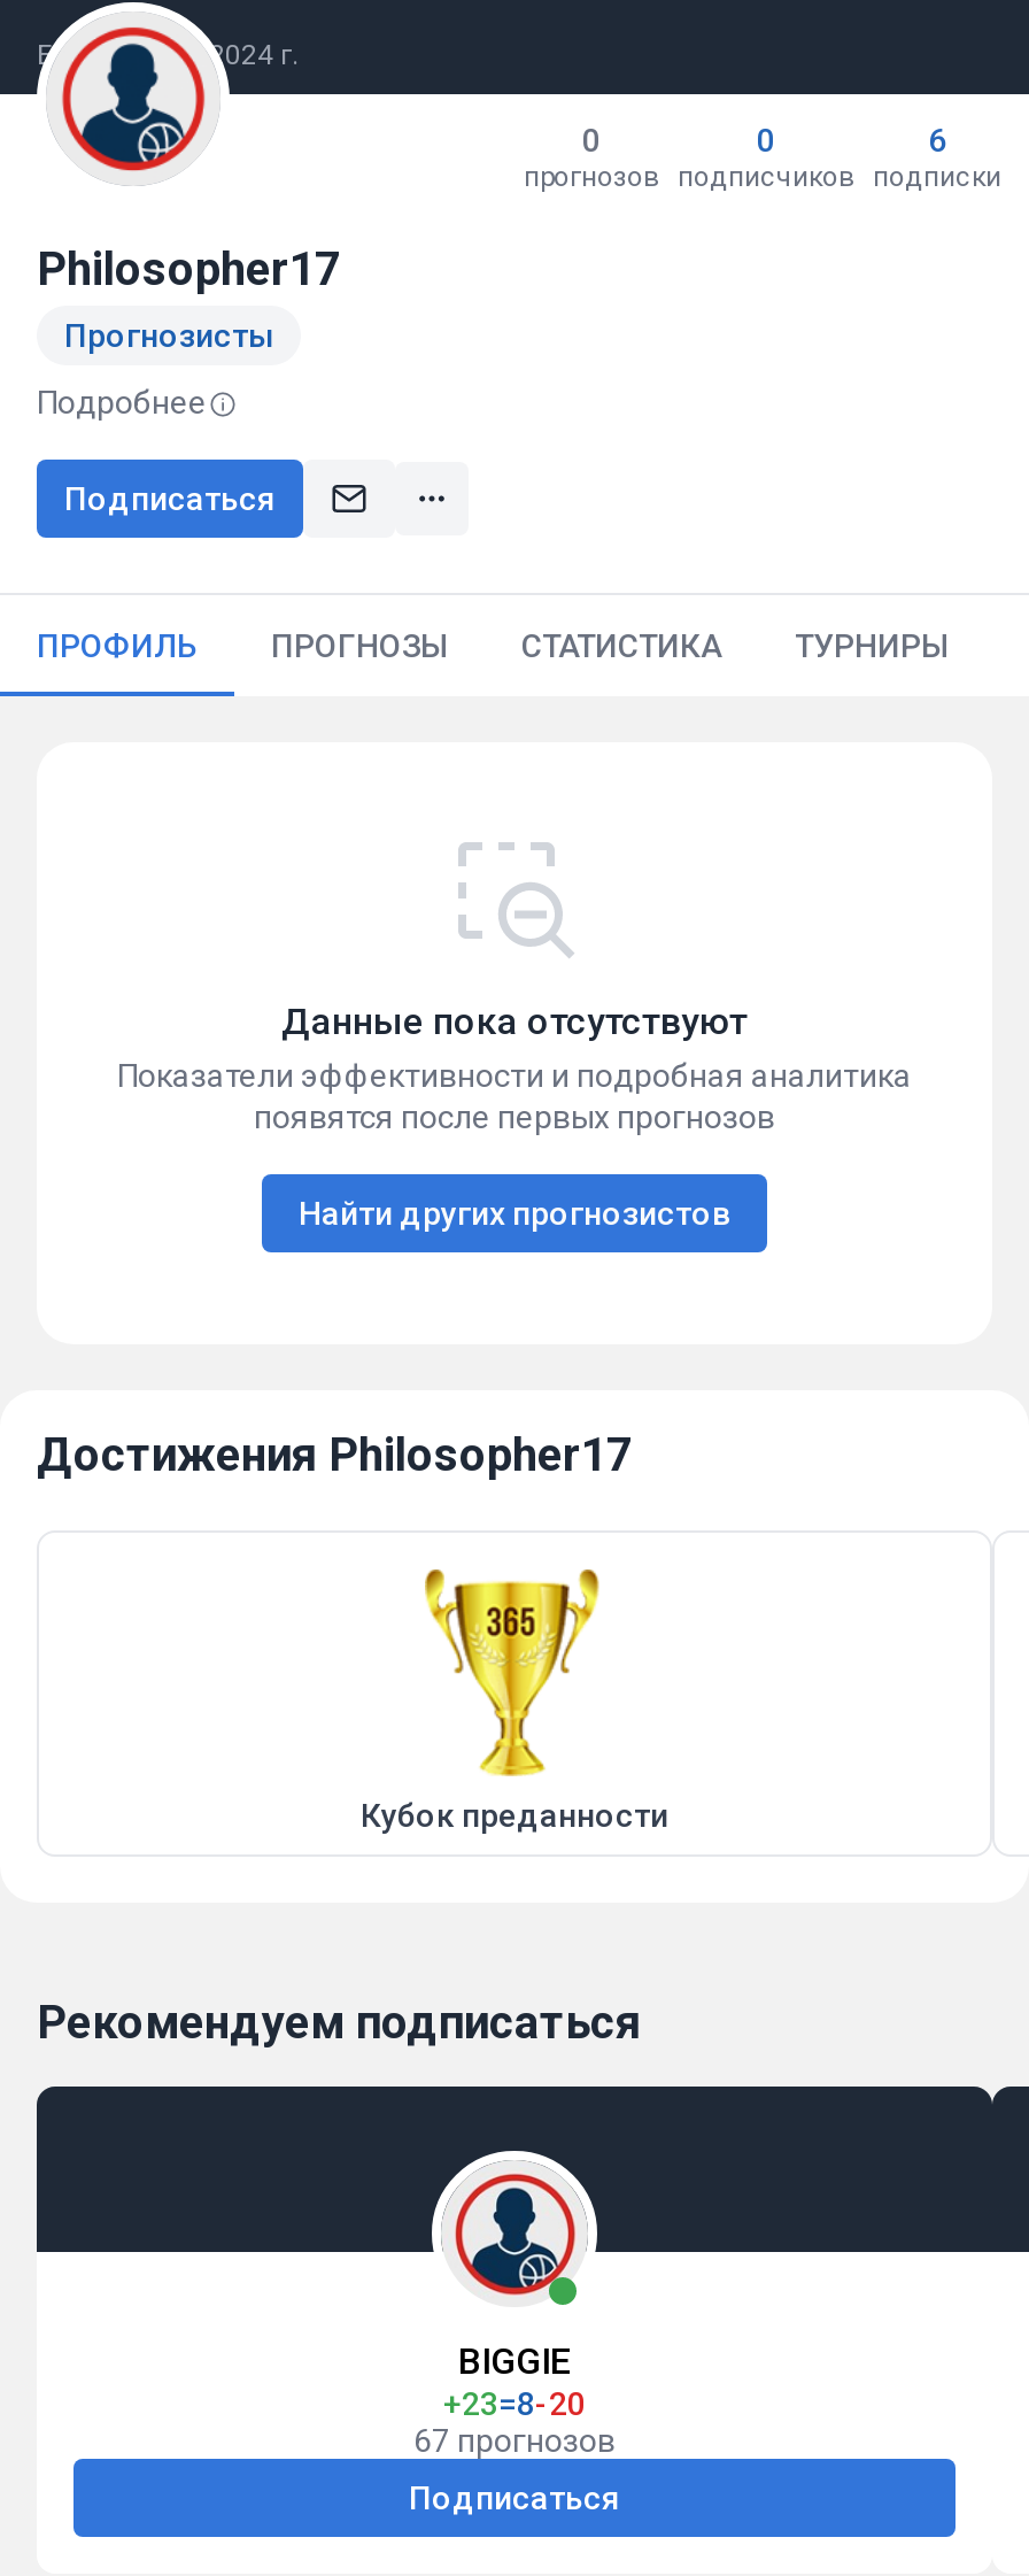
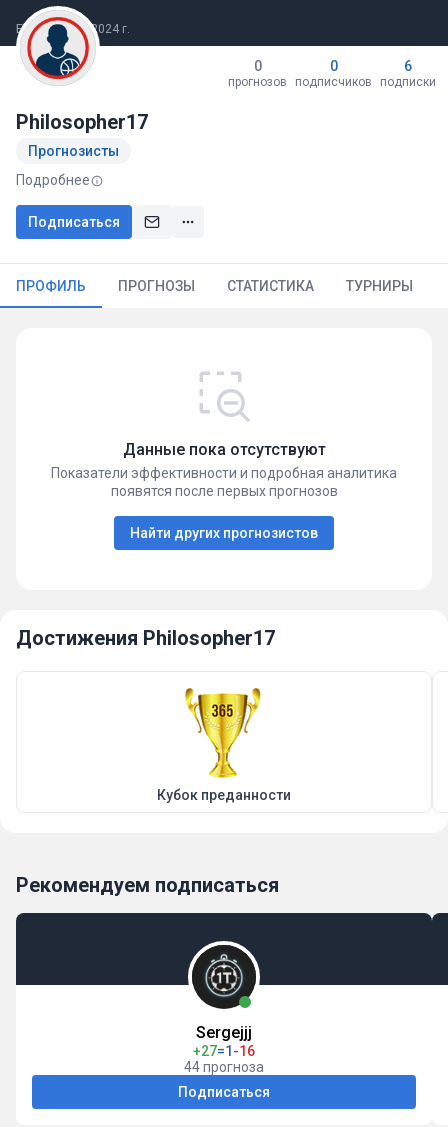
- [image]
- BIGGIE
- +23=8-20
- 67 прогнозов
+ [image]
+ Sergejjj
+ +27=1-16
+ 44 прогноза
